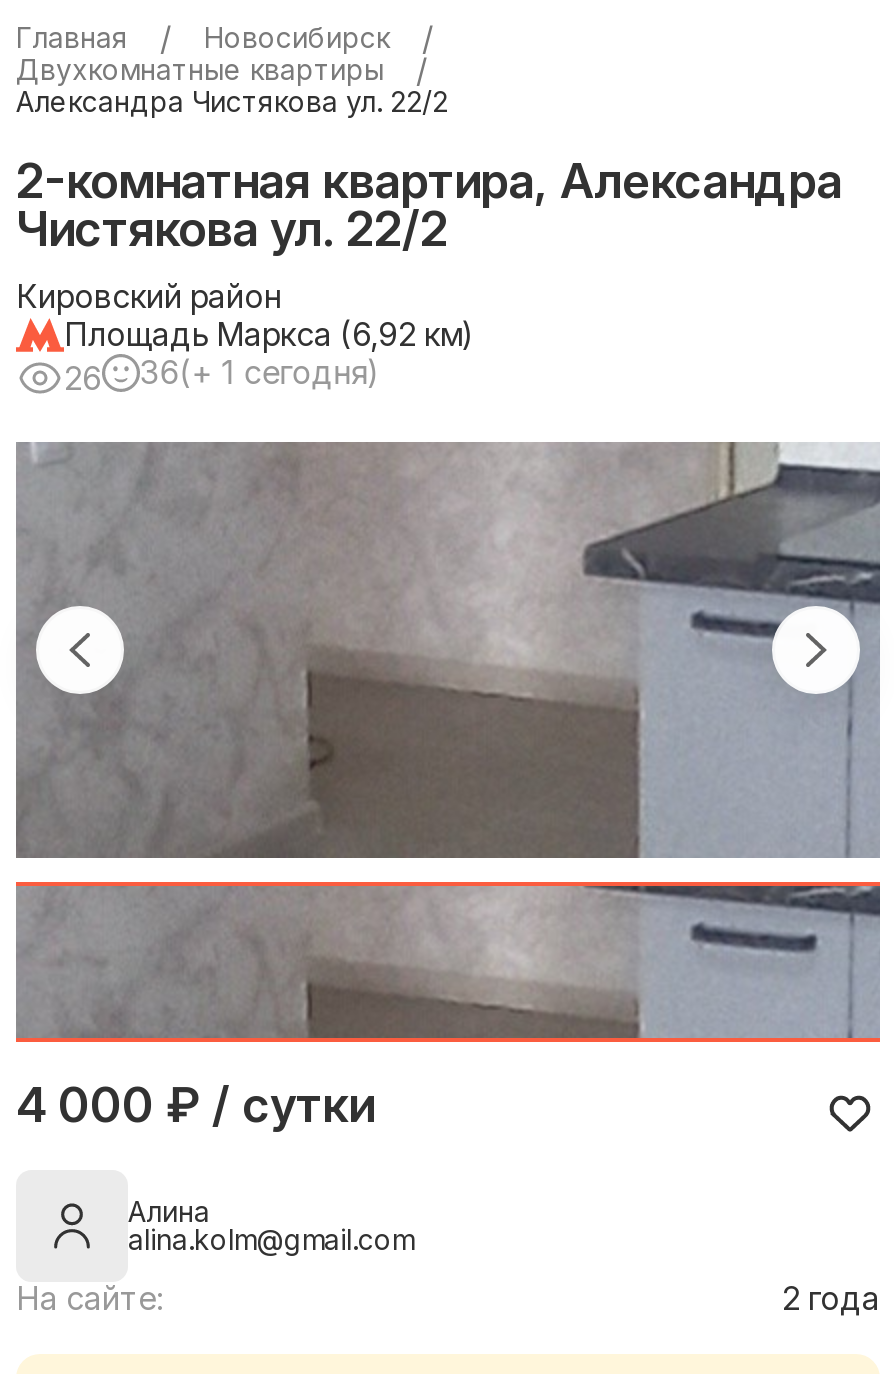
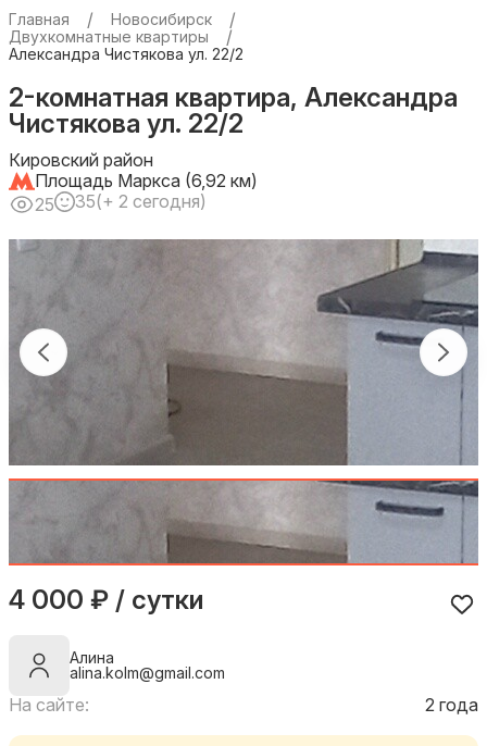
- 26
+ 25

- 36(+ 1 сегодня)
+ 35(+ 2 сегодня)
